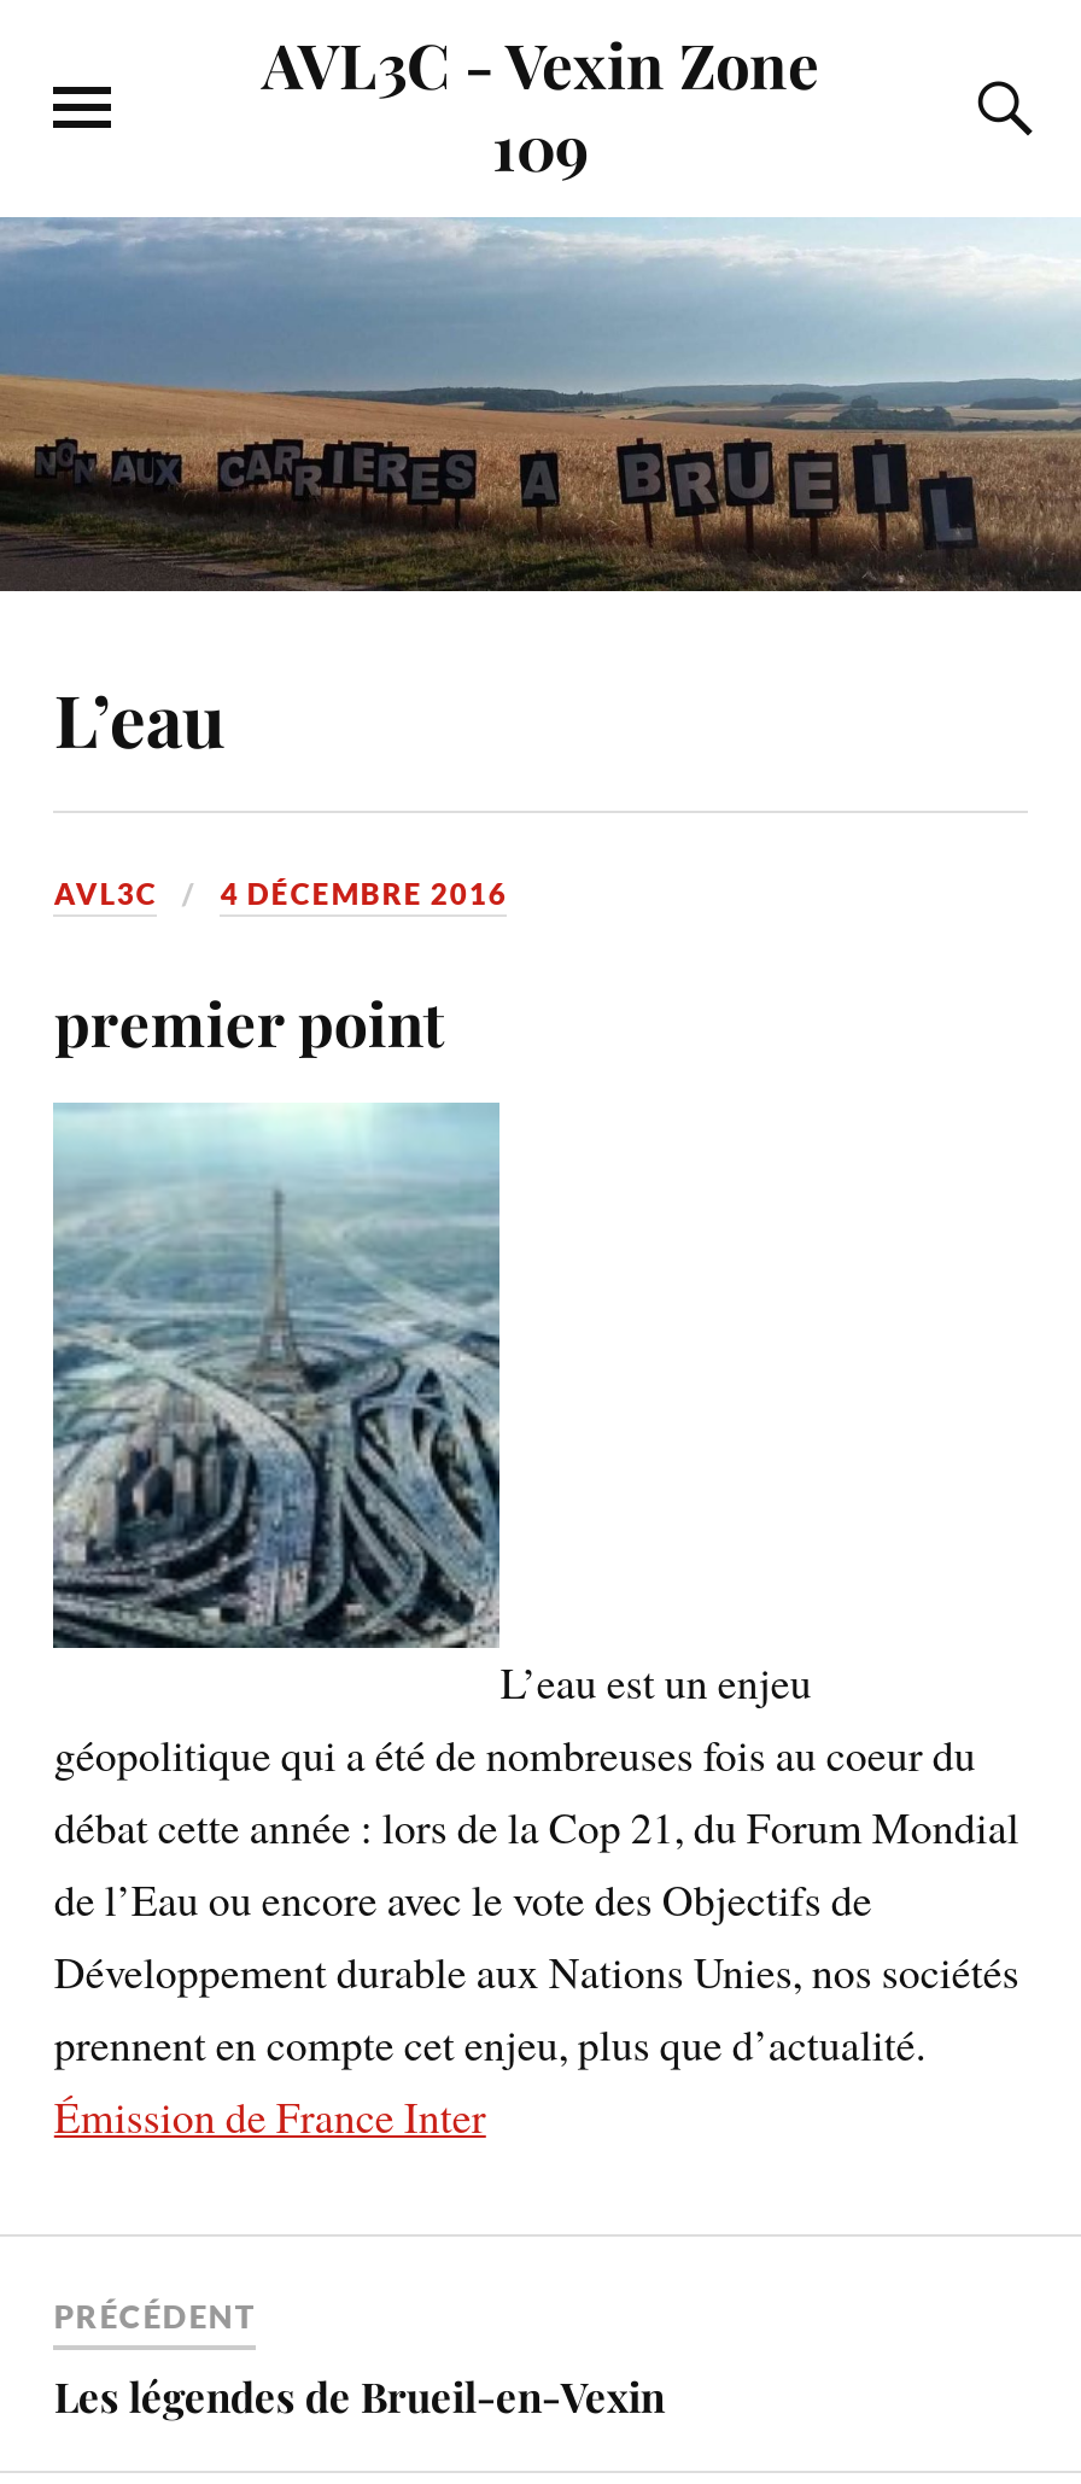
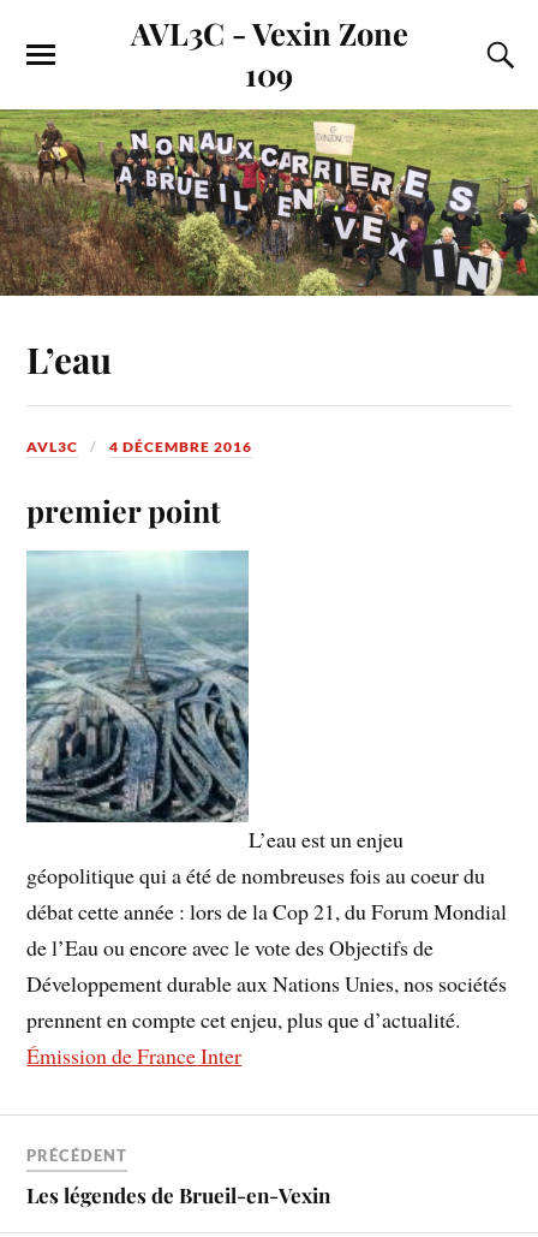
- [image]
+ [image]
